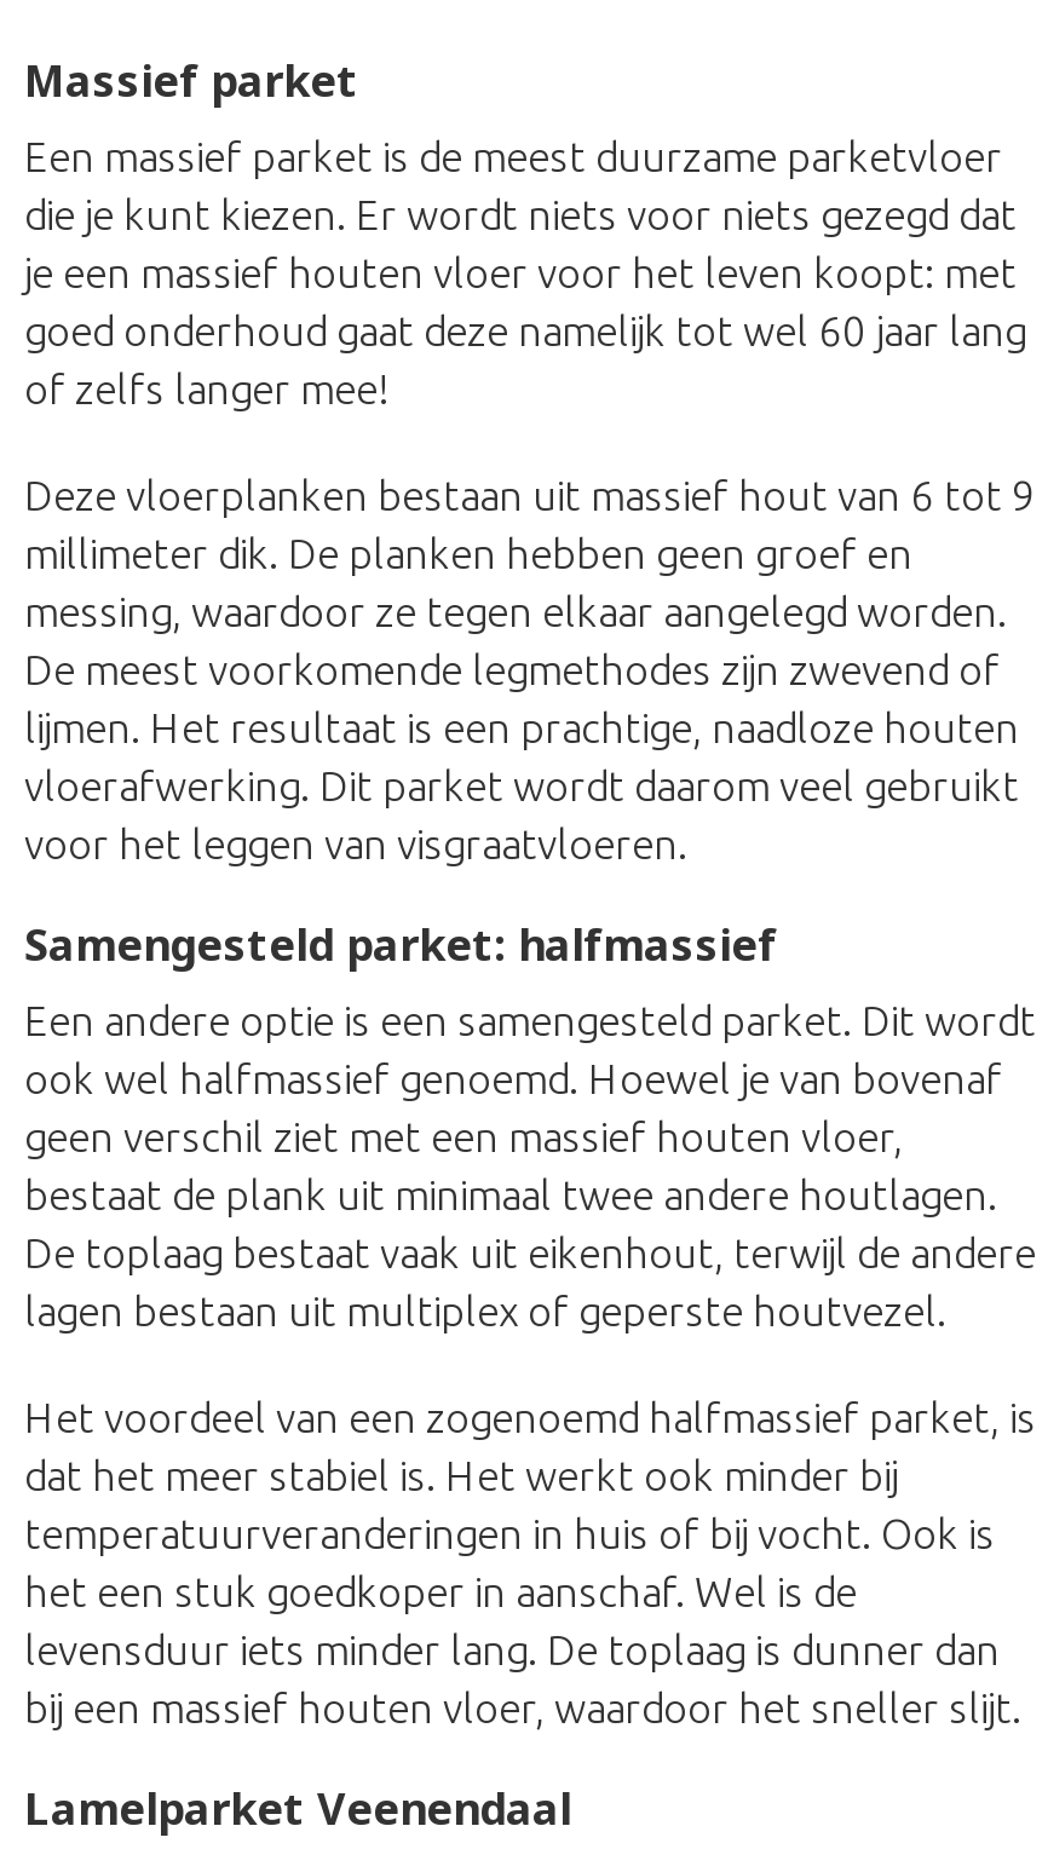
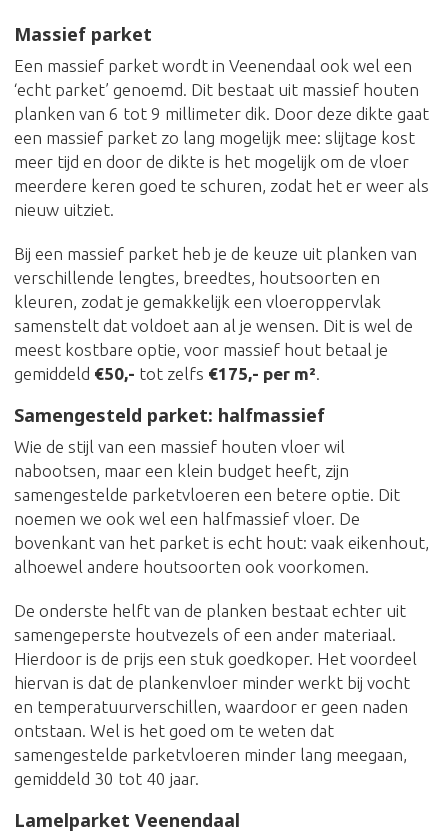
- Een massief parket is de meest duurzame parketvloer
- die je kunt kiezen. Er wordt niets voor niets gezegd dat
- je een massief houten vloer voor het leven koopt: met
- goed onderhoud gaat deze namelijk tot wel 60 jaar lang
- of zelfs langer mee!
+ Een massief parket wordt in Veenendaal ook wel een
+ ‘echt parket’ genoemd. Dit bestaat uit massief houten
+ planken van 6 tot 9 millimeter dik. Door deze dikte gaat
+ een massief parket zo lang mogelijk mee: slijtage kost
+ meer tijd en door de dikte is het mogelijk om de vloer
+ meerdere keren goed te schuren, zodat het er weer als
+ nieuw uitziet.

- Deze vloerplanken bestaan uit massief hout van 6 tot 9
- millimeter dik. De planken hebben geen groef en
- messing, waardoor ze tegen elkaar aangelegd worden.
- De meest voorkomende legmethodes zijn zwevend of
- lijmen. Het resultaat is een prachtige, naadloze houten
- vloerafwerking. Dit parket wordt daarom veel gebruikt
- voor het leggen van visgraatvloeren.
+ Bij een massief parket heb je de keuze uit planken van
+ verschillende lengtes, breedtes, houtsoorten en
+ kleuren, zodat je gemakkelijk een vloeroppervlak
+ samenstelt dat voldoet aan al je wensen. Dit is wel de
+ meest kostbare optie, voor massief hout betaal je
+ gemiddeld €50,- tot zelfs €175,- per m².

- Een andere optie is een samengesteld parket. Dit wordt
- ook wel halfmassief genoemd. Hoewel je van bovenaf
- geen verschil ziet met een massief houten vloer,
- bestaat de plank uit minimaal twee andere houtlagen.
- De toplaag bestaat vaak uit eikenhout, terwijl de andere
- lagen bestaan uit multiplex of geperste houtvezel.
+ Wie de stijl van een massief houten vloer wil
+ nabootsen, maar een klein budget heeft, zijn
+ samengestelde parketvloeren een betere optie. Dit
+ noemen we ook wel een halfmassief vloer. De
+ bovenkant van het parket is echt hout: vaak eikenhout,
+ alhoewel andere houtsoorten ook voorkomen.

- Het voordeel van een zogenoemd halfmassief parket, is
- dat het meer stabiel is. Het werkt ook minder bij
- temperatuurveranderingen in huis of bij vocht. Ook is
- het een stuk goedkoper in aanschaf. Wel is de
- levensduur iets minder lang. De toplaag is dunner dan
- bij een massief houten vloer, waardoor het sneller slijt.
+ De onderste helft van de planken bestaat echter uit
+ samengeperste houtvezels of een ander materiaal.
+ Hierdoor is de prijs een stuk goedkoper. Het voordeel
+ hiervan is dat de plankenvloer minder werkt bij vocht
+ en temperatuurverschillen, waardoor er geen naden
+ ontstaan. Wel is het goed om te weten dat
+ samengestelde parketvloeren minder lang meegaan,
+ gemiddeld 30 tot 40 jaar.
